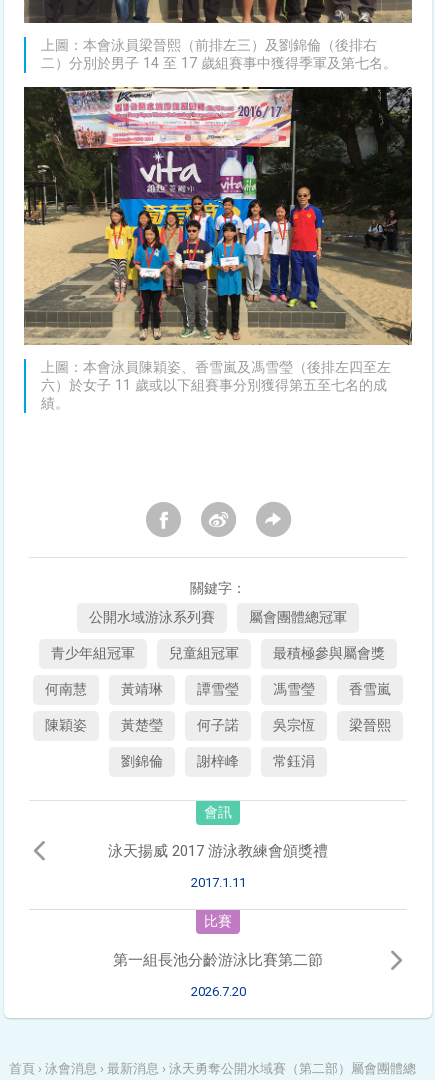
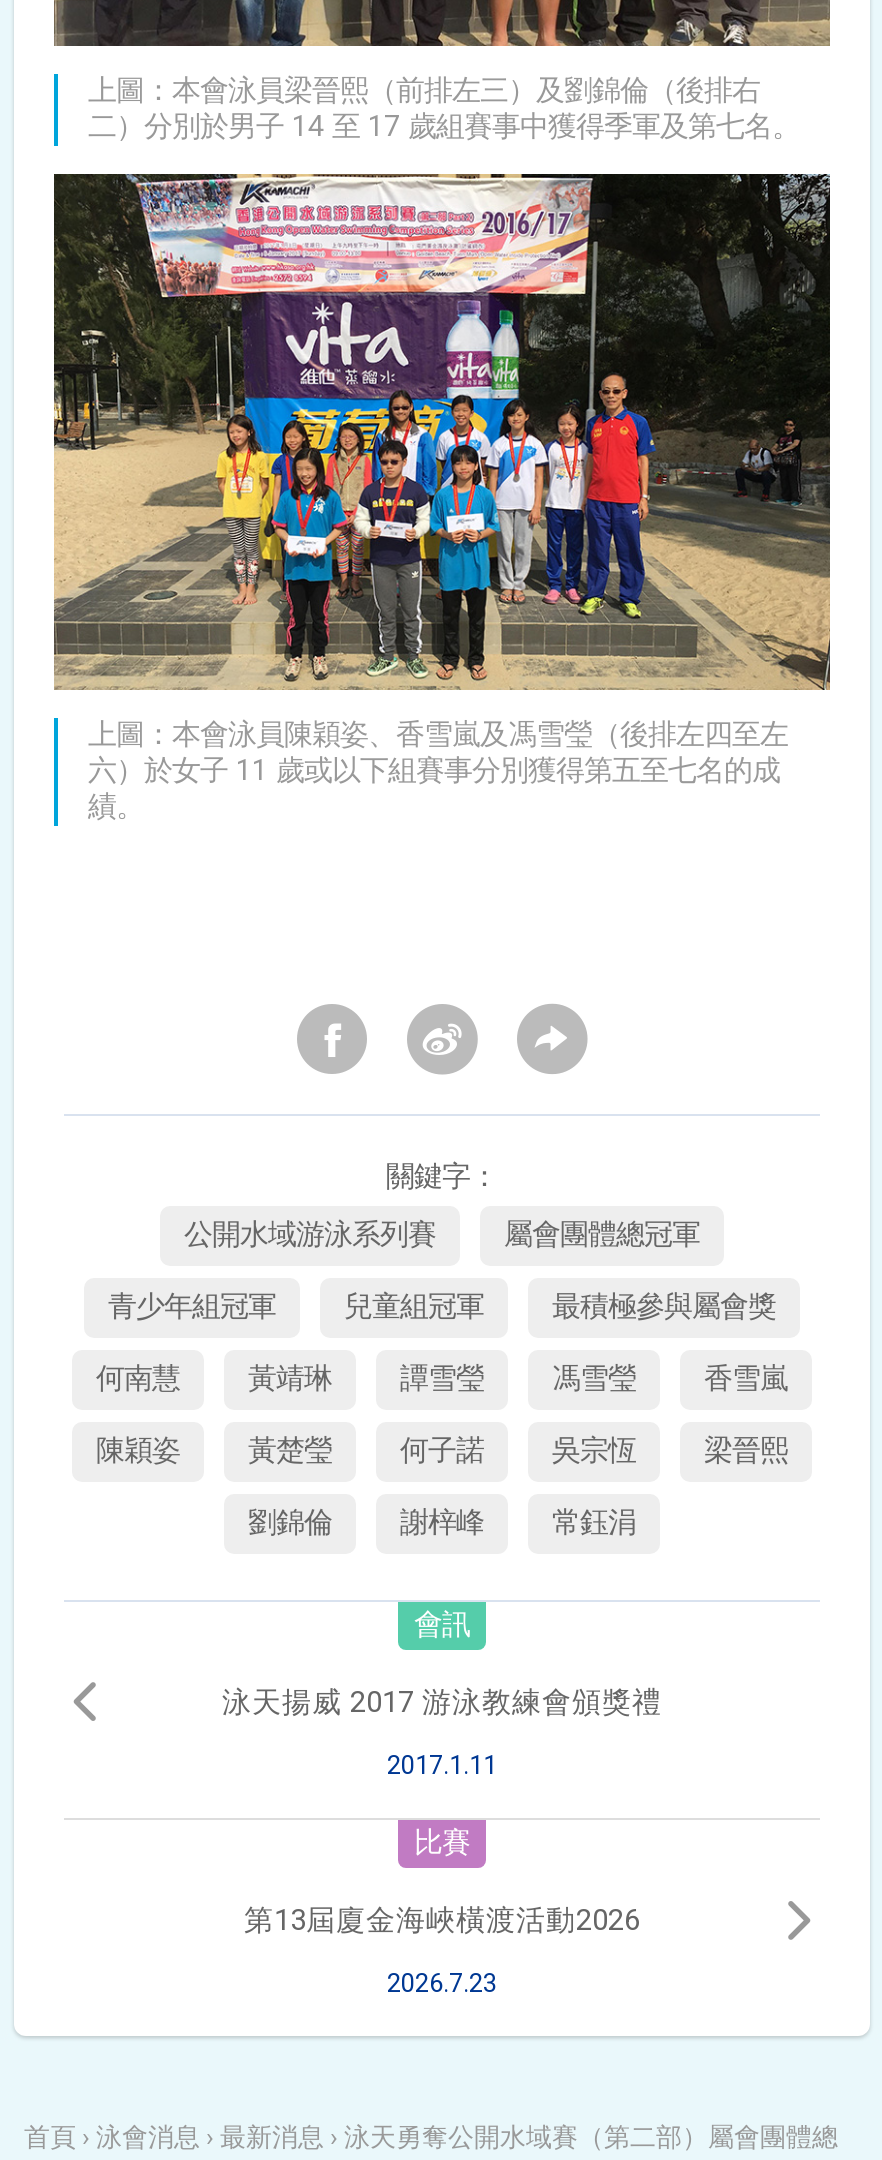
- 第一組長池分齡游泳比賽第二節
+ 第13屆廈金海峽橫渡活動2026

- 2026.7.20
+ 2026.7.23
